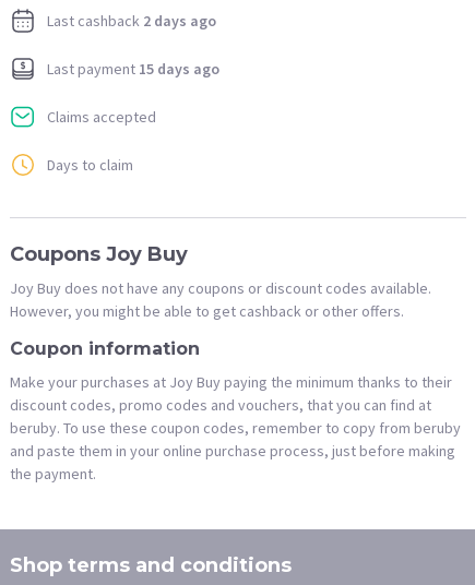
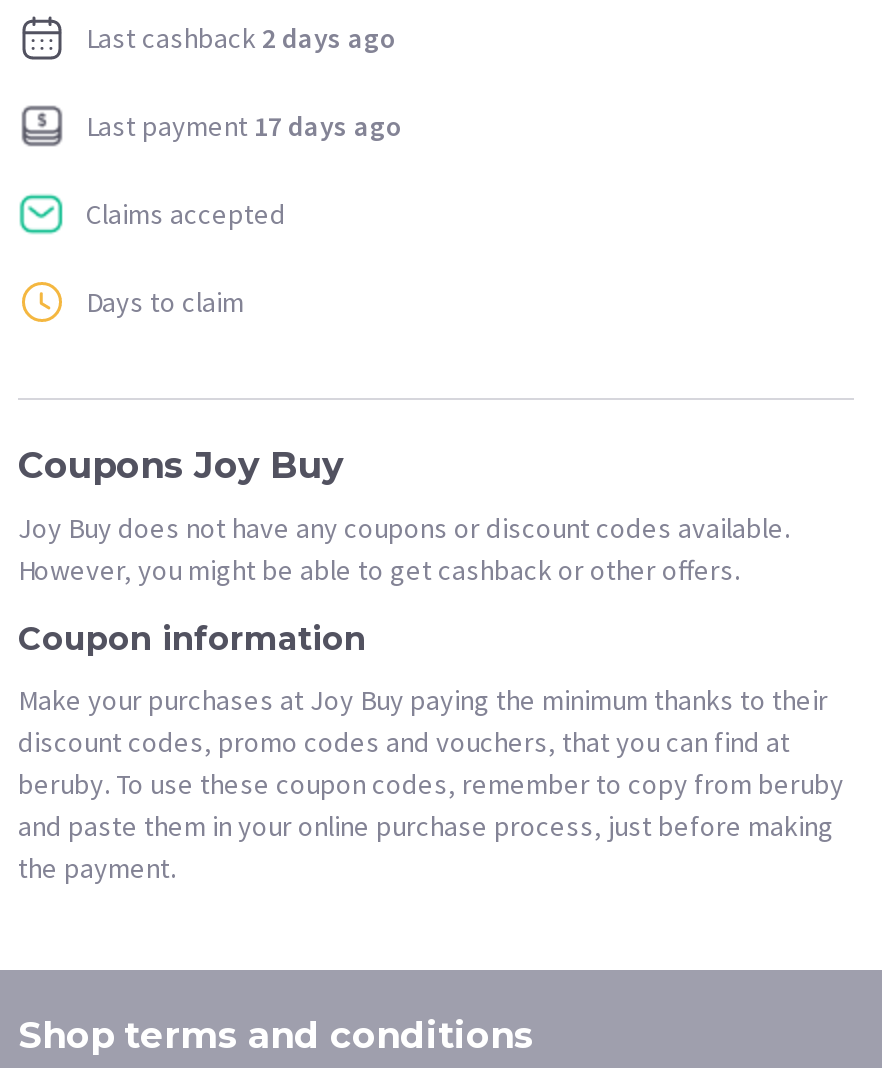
- Last payment 15 days ago
+ Last payment 17 days ago
